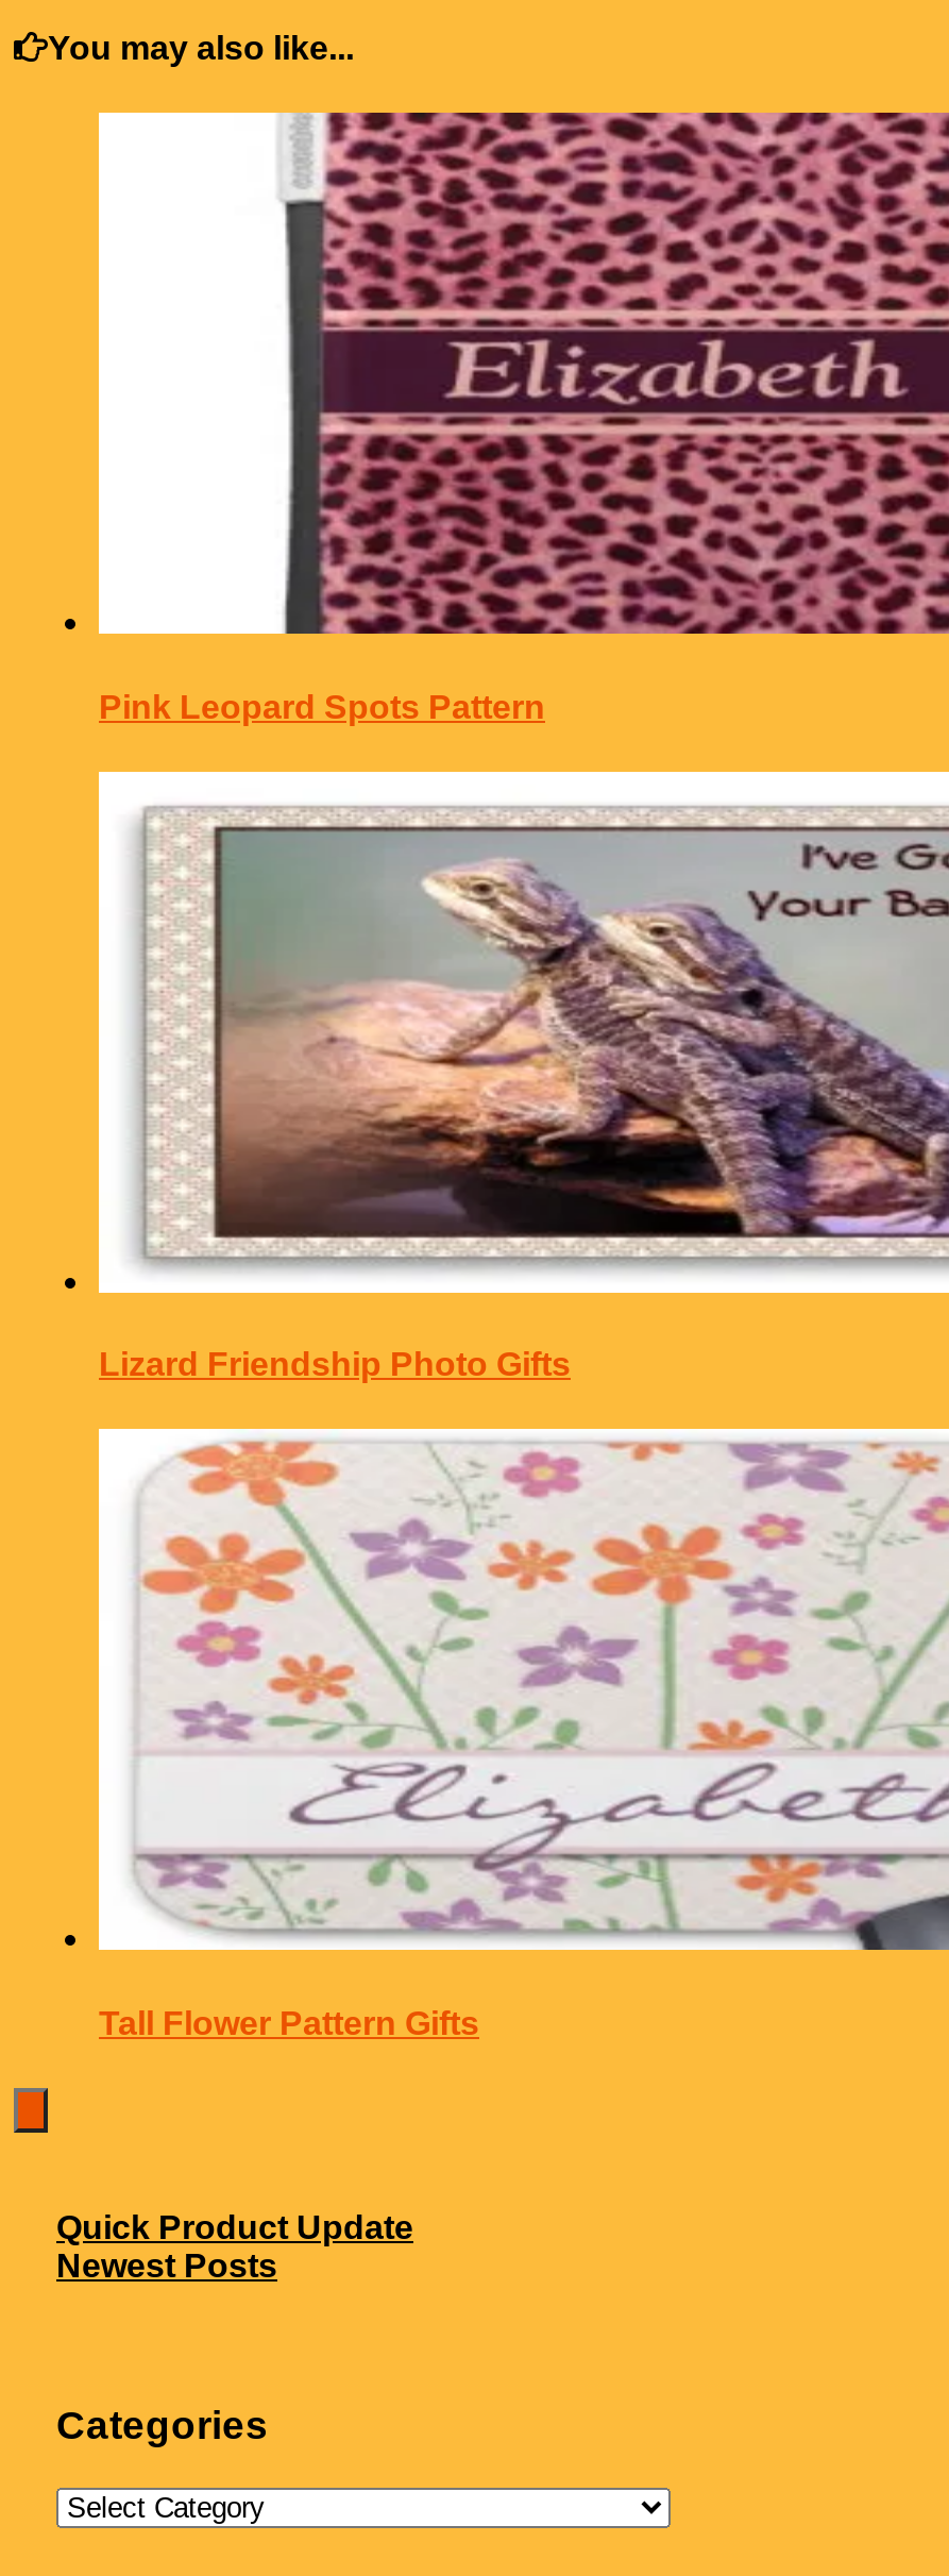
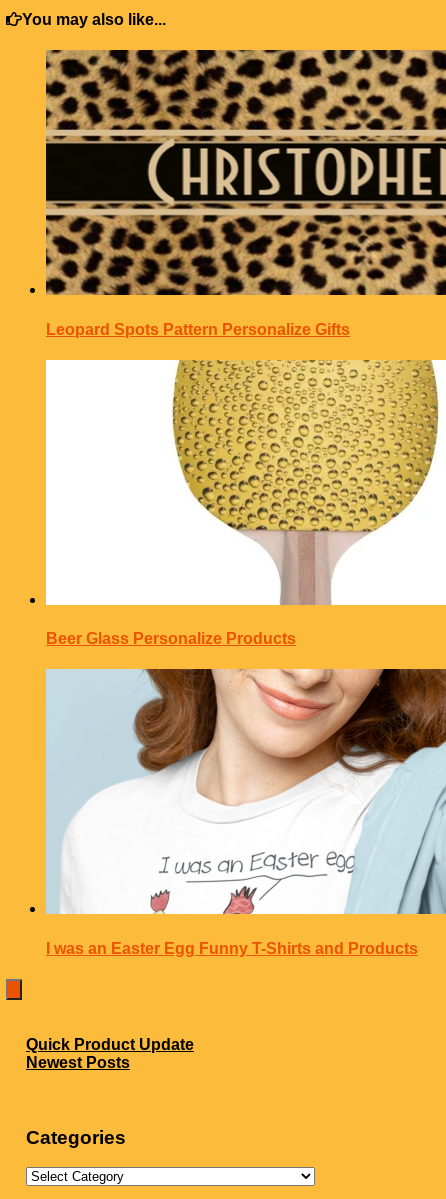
- [image]
- Pink Leopard Spots Pattern
+ [image]
+ Leopard Spots Pattern Personalize Gifts

- [image]
- Lizard Friendship Photo Gifts
+ [image]
+ Beer Glass Personalize Products

- [image]
- Tall Flower Pattern Gifts
+ [image]
+ I was an Easter Egg Funny T-Shirts and Products
